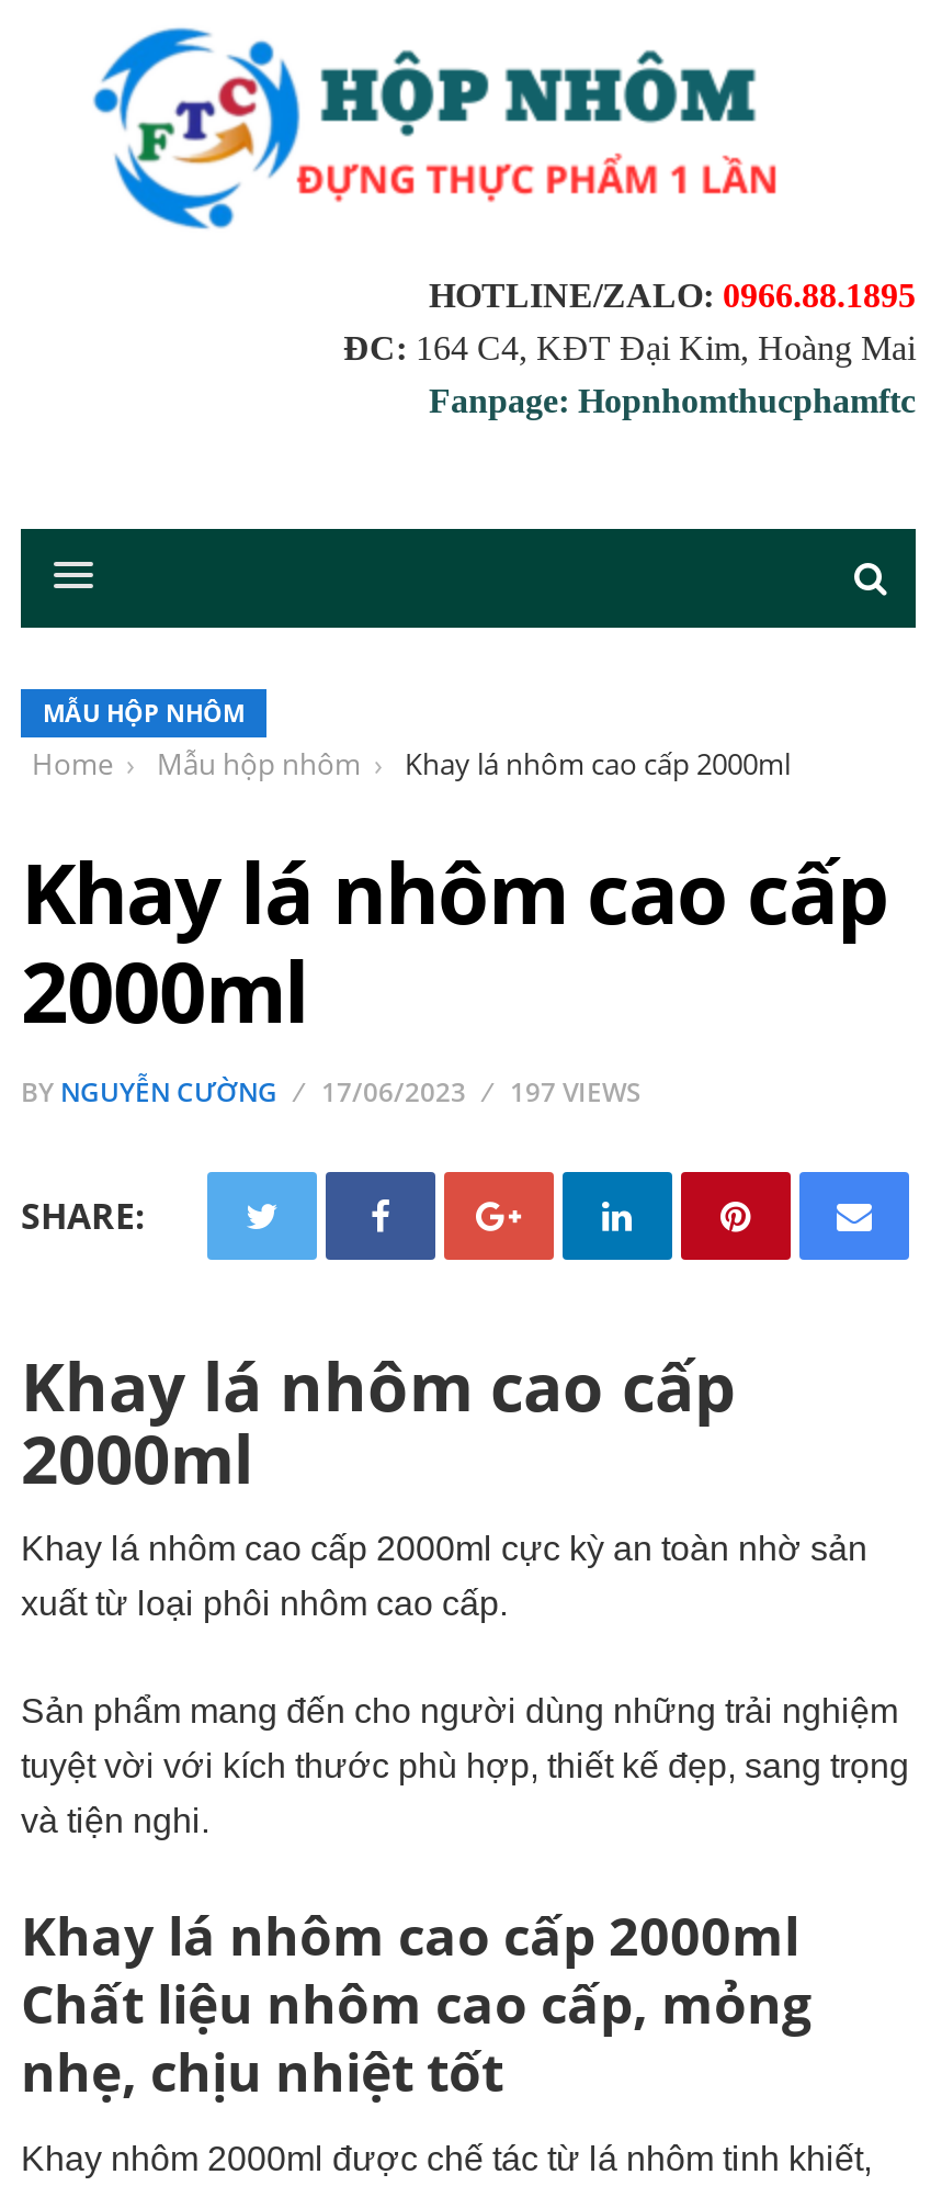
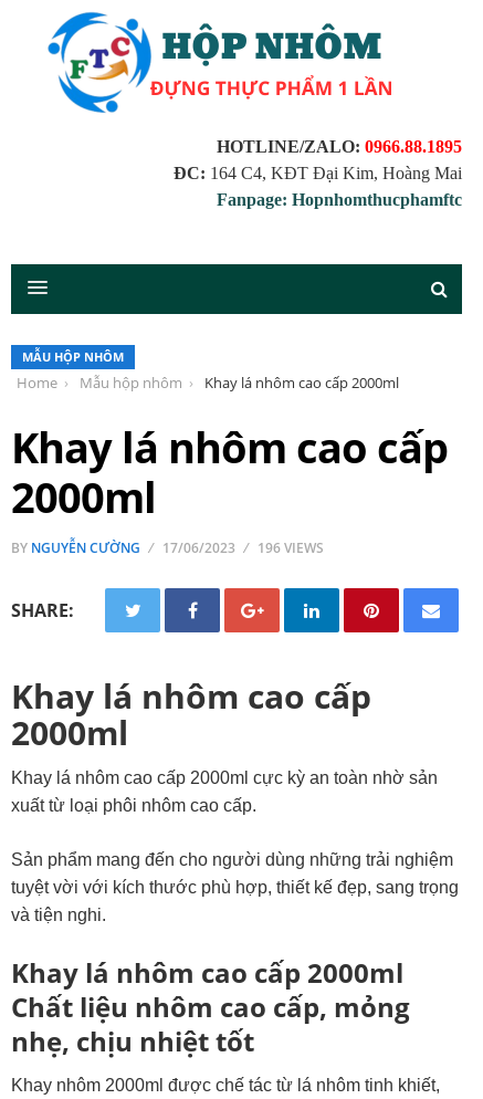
- BY NGUYỄN CƯỜNG 17/06/2023 197 VIEWS
+ BY NGUYỄN CƯỜNG 17/06/2023 196 VIEWS
